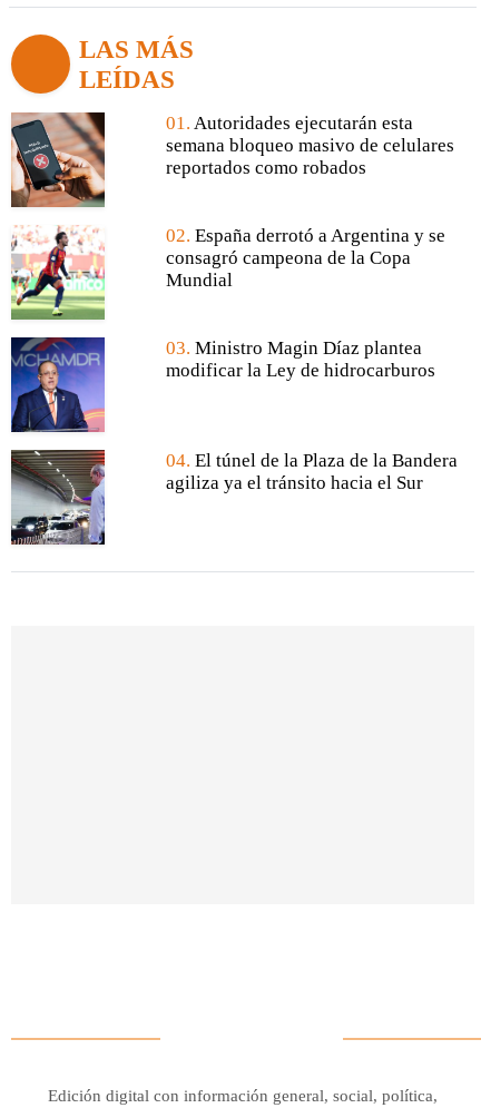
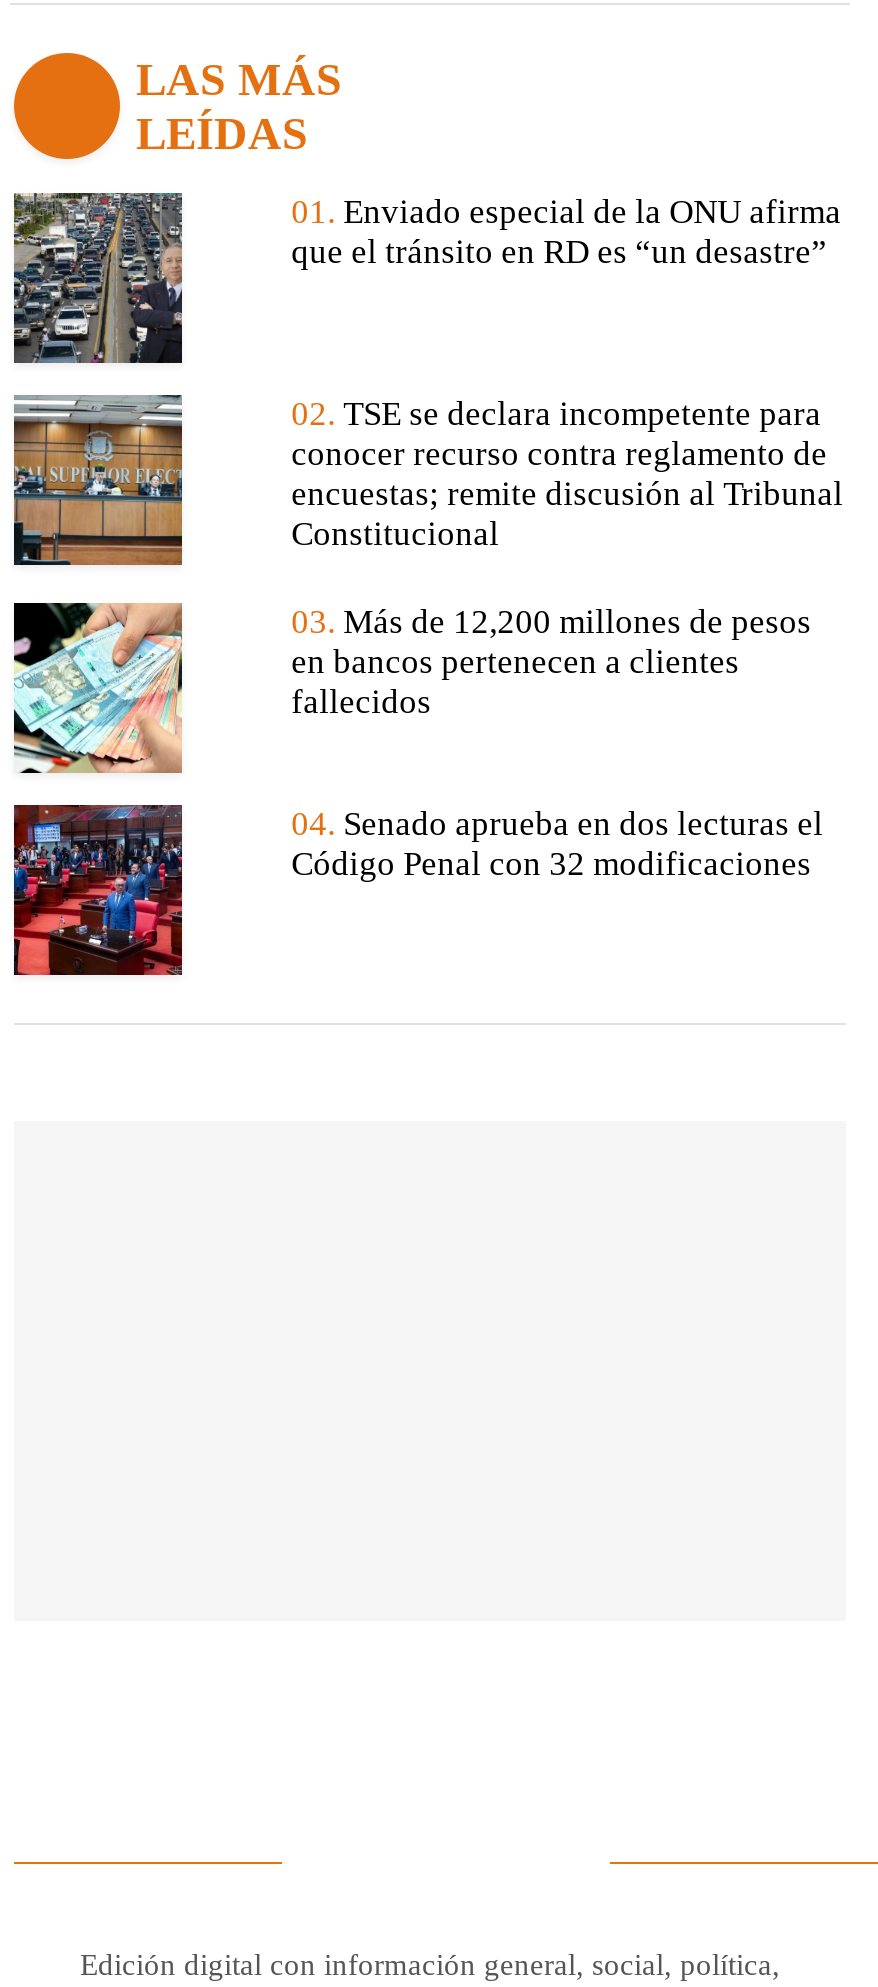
- [image]
+ [image]

- 01. Autoridades ejecutarán esta
- semana bloqueo masivo de celulares
- reportados como robados
+ 01. Enviado especial de la ONU afirma
+ que el tránsito en RD es “un desastre”

- [image]
+ [image]

- 02. España derrotó a Argentina y se
- consagró campeona de la Copa
- Mundial
+ 02. TSE se declara incompetente para
+ conocer recurso contra reglamento de
+ encuestas; remite discusión al Tribunal
+ Constitucional

- [image]
+ [image]

- 03. Ministro Magin Díaz plantea
- modificar la Ley de hidrocarburos
+ 03. Más de 12,200 millones de pesos
+ en bancos pertenecen a clientes
+ fallecidos

- [image]
+ [image]

- 04. El túnel de la Plaza de la Bandera
- agiliza ya el tránsito hacia el Sur
+ 04. Senado aprueba en dos lecturas el
+ Código Penal con 32 modificaciones
